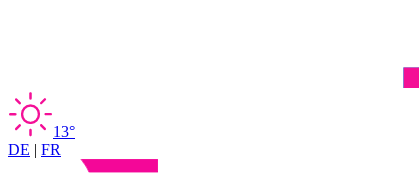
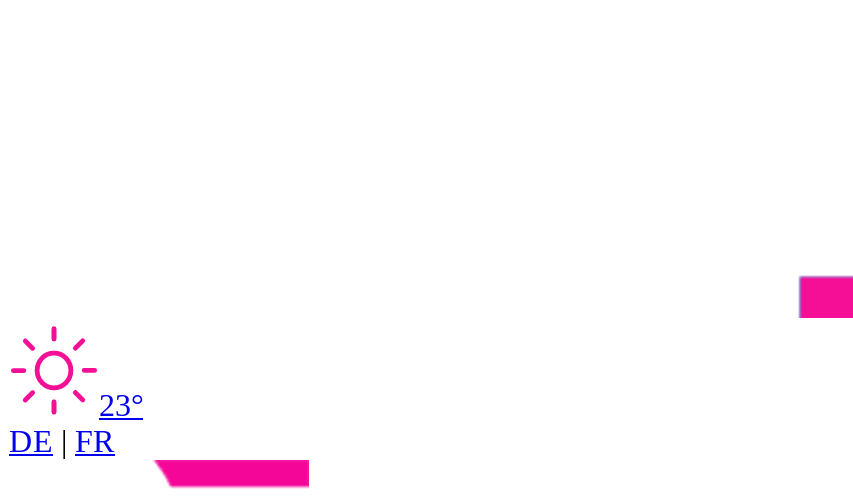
- 13°
+ 23°
